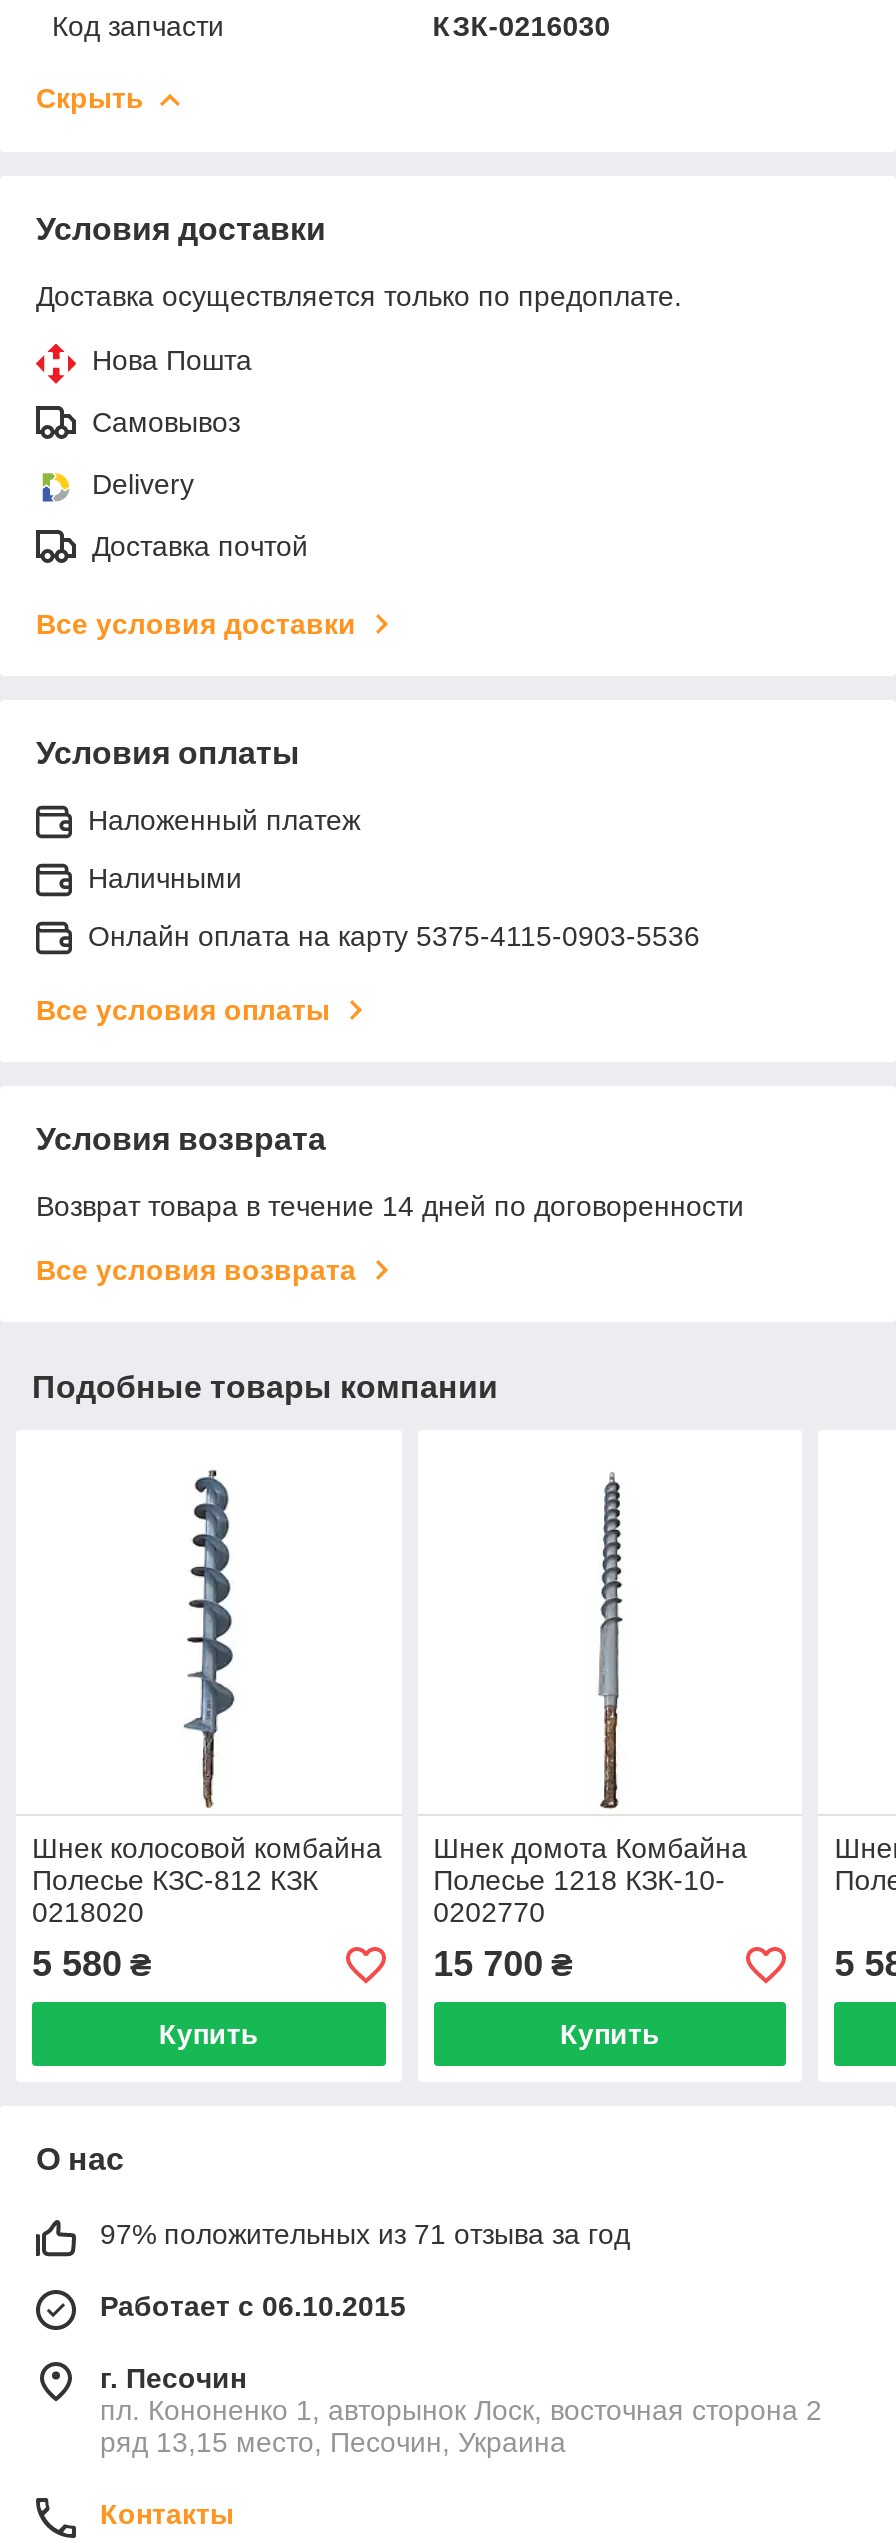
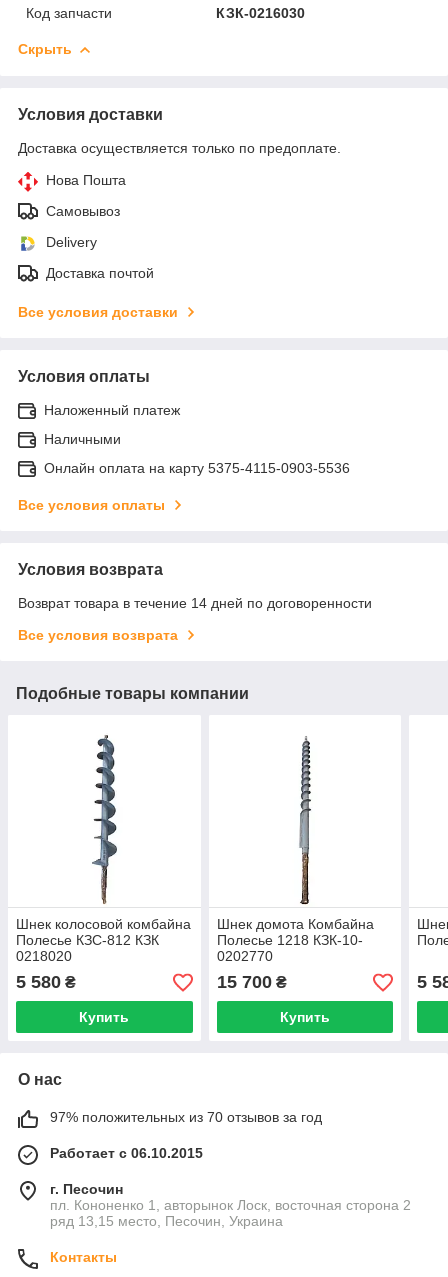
- 97% положительных из 71 отзыва за год
+ 97% положительных из 70 отзывов за год
